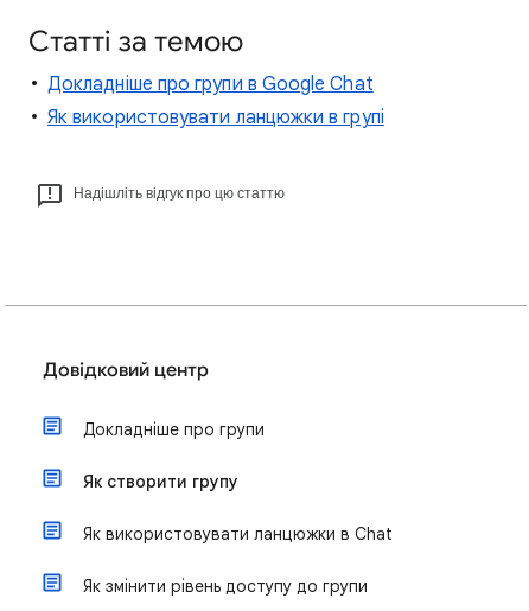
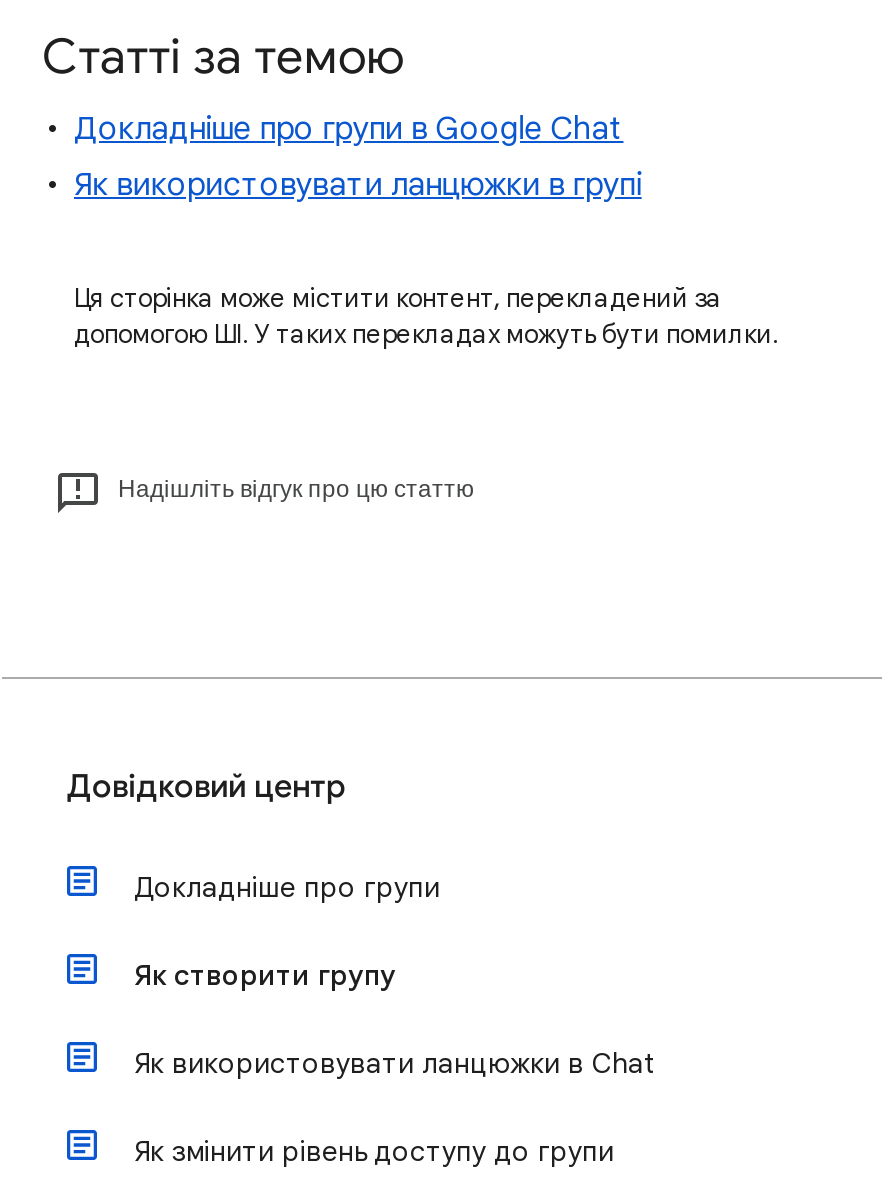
+ Ця сторінка може містити контент, перекладений за
+ допомогою ШІ. У таких перекладах можуть бути помилки.
